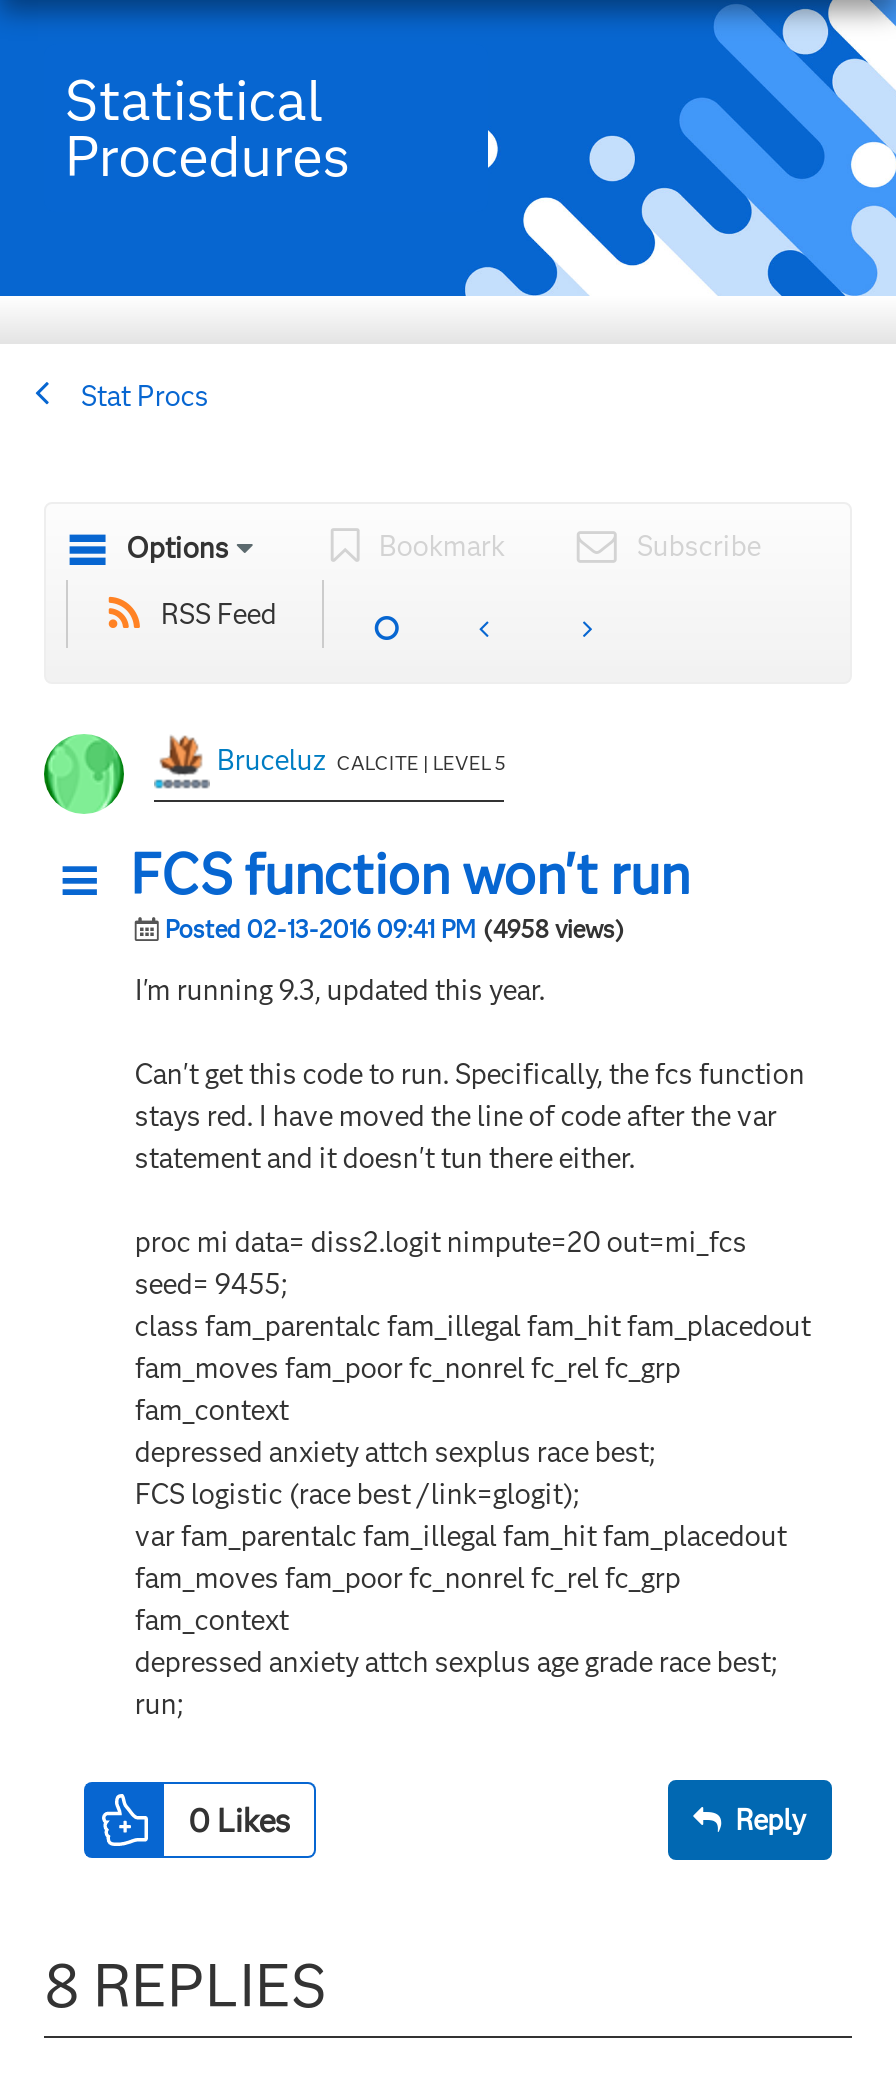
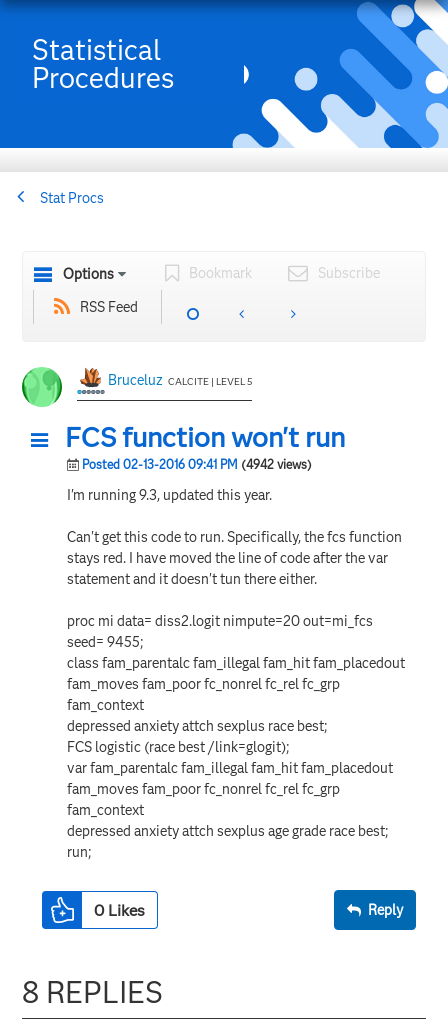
- Posted 02-13-2016 09:41 PM (4958 views)
+ Posted 02-13-2016 09:41 PM (4942 views)
